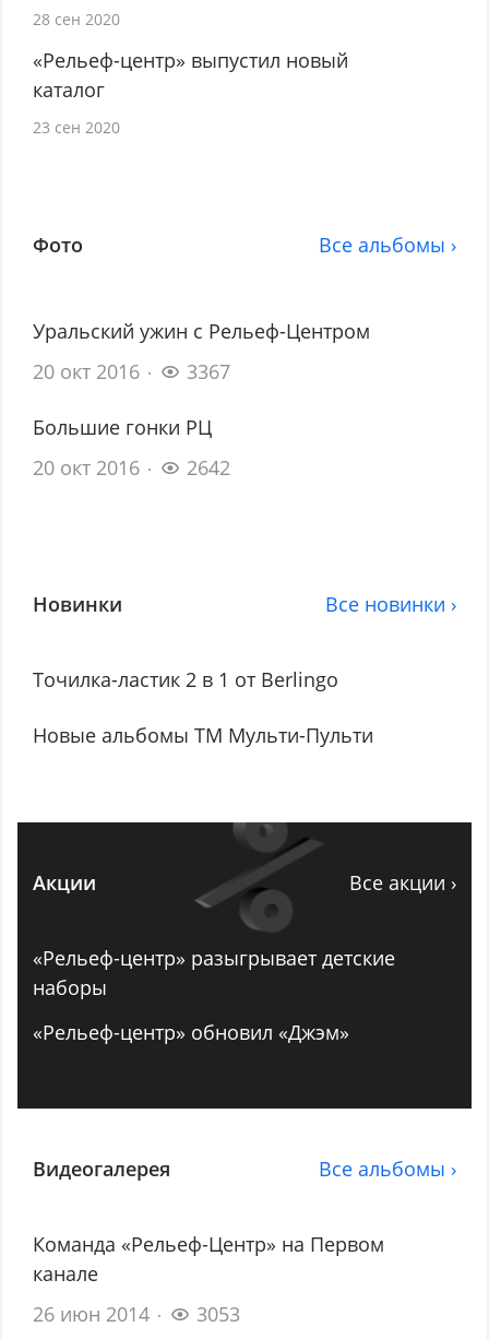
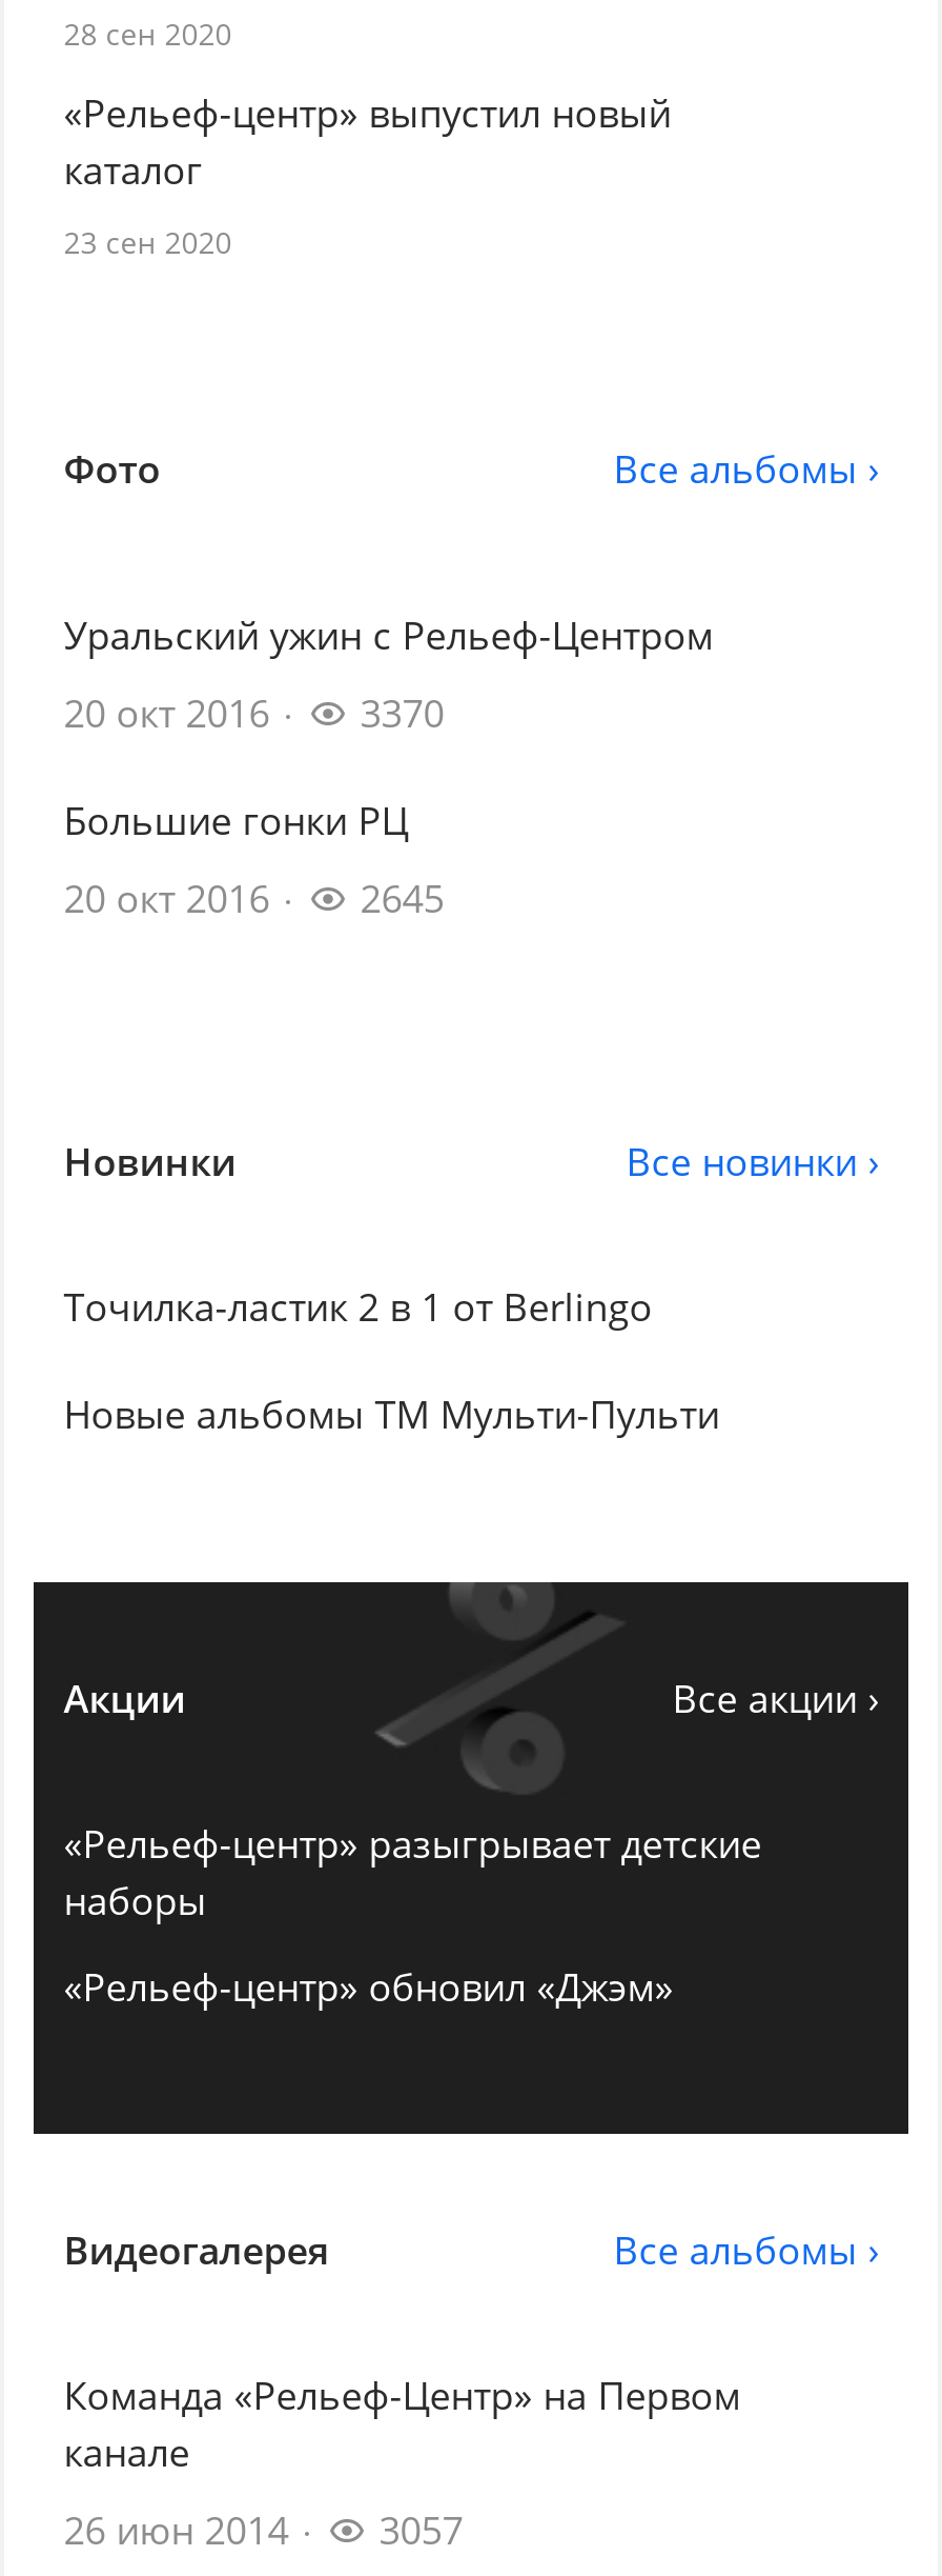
- 20 окт 2016 3367
+ 20 окт 2016 3370

- 20 окт 2016 2642
+ 20 окт 2016 2645

- 26 июн 2014 3053
+ 26 июн 2014 3057
